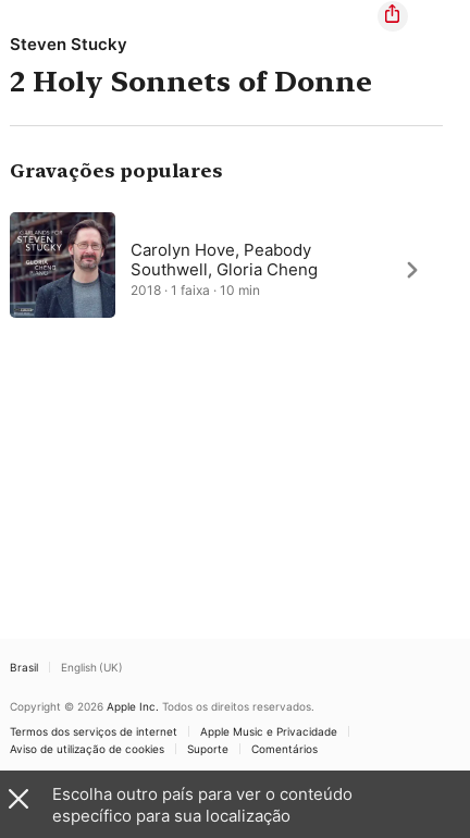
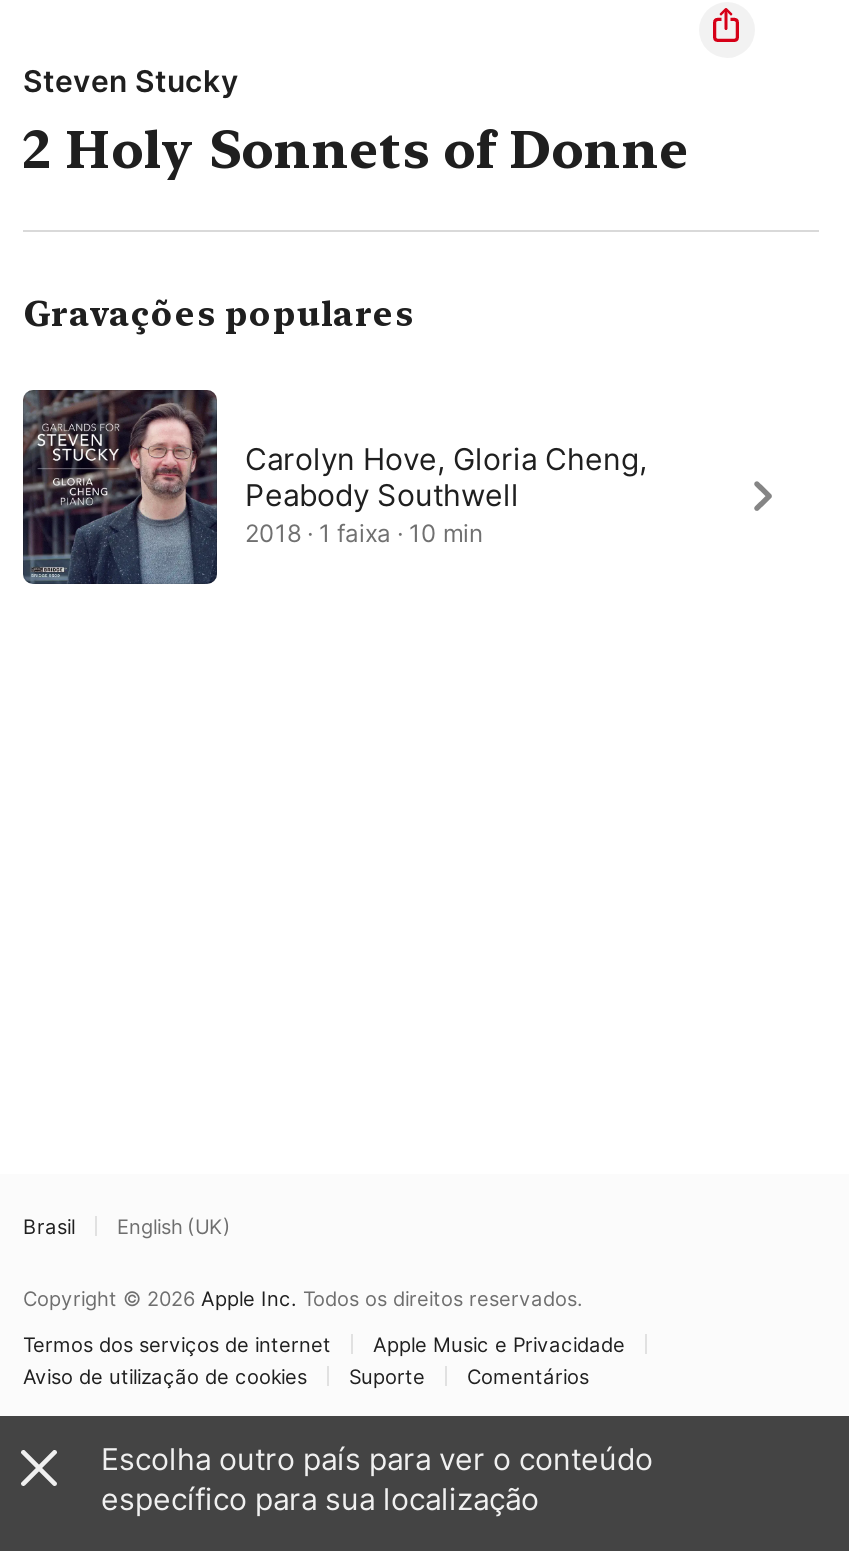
- Carolyn Hove, Peabody
- Southwell, Gloria Cheng
+ Carolyn Hove, Gloria Cheng,
+ Peabody Southwell
